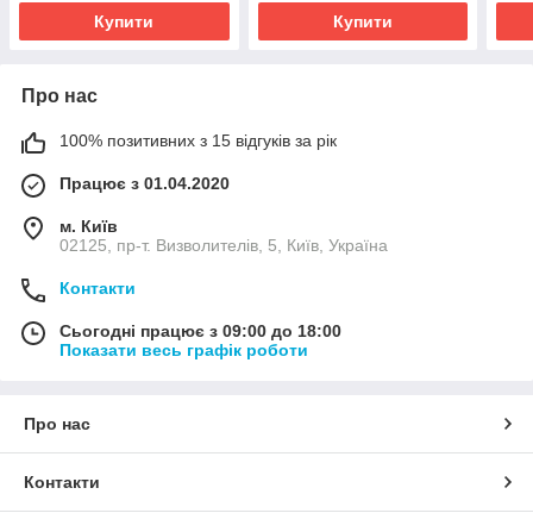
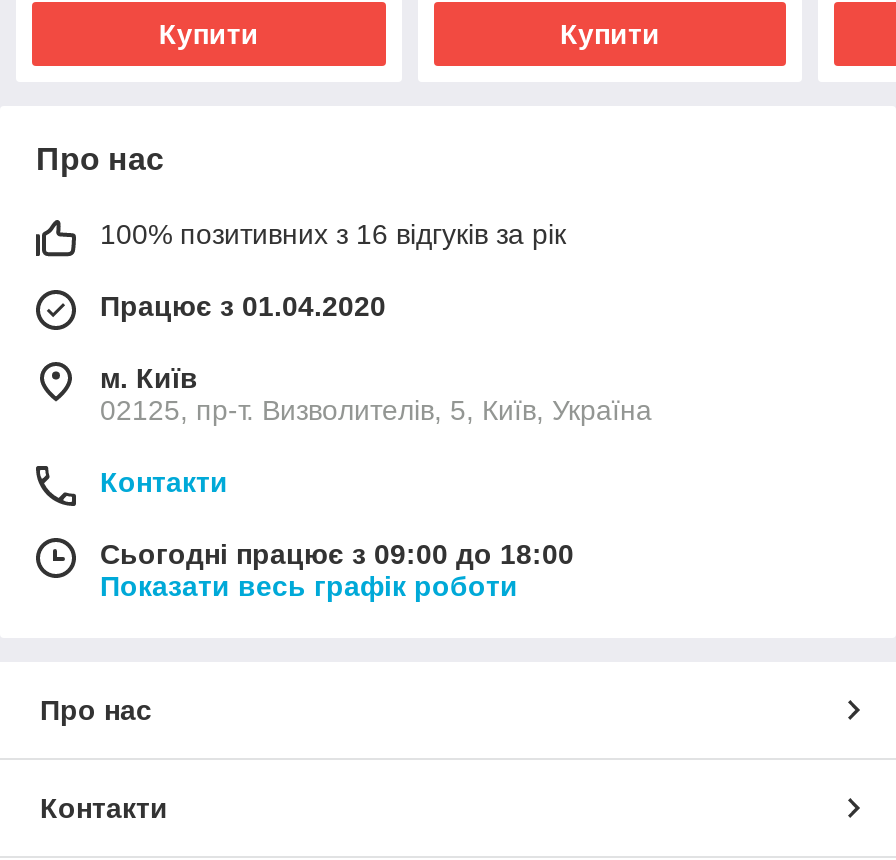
- 100% позитивних з 15 відгуків за рік
+ 100% позитивних з 16 відгуків за рік
